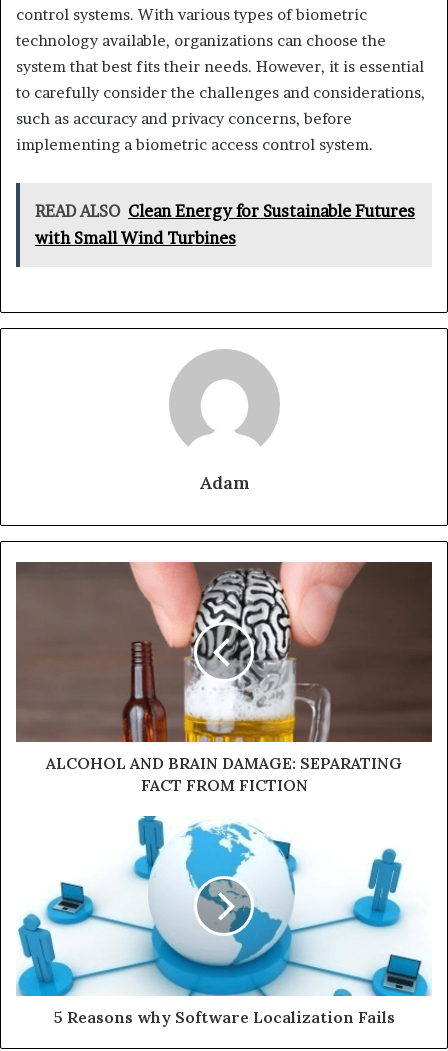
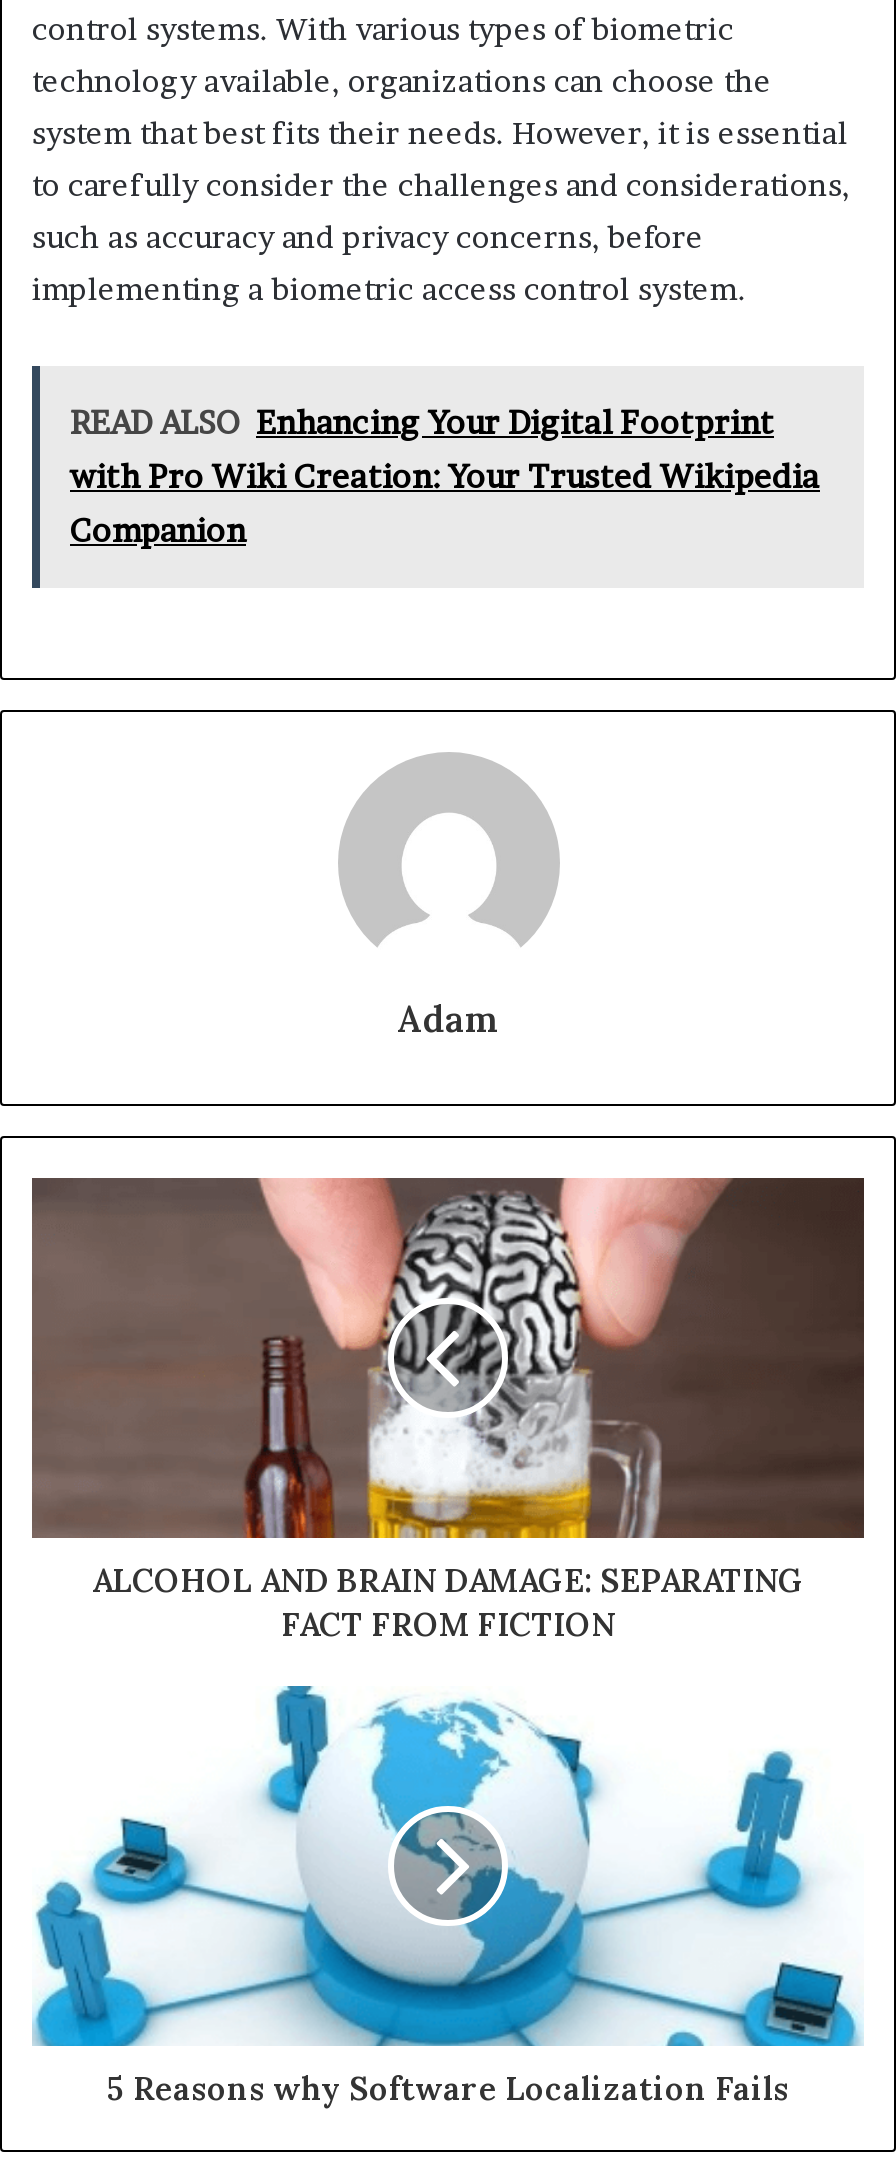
- READ ALSO Clean Energy for Sustainable Futures
- with Small Wind Turbines
+ READ ALSO Enhancing Your Digital Footprint
+ with Pro Wiki Creation: Your Trusted Wikipedia
+ Companion
